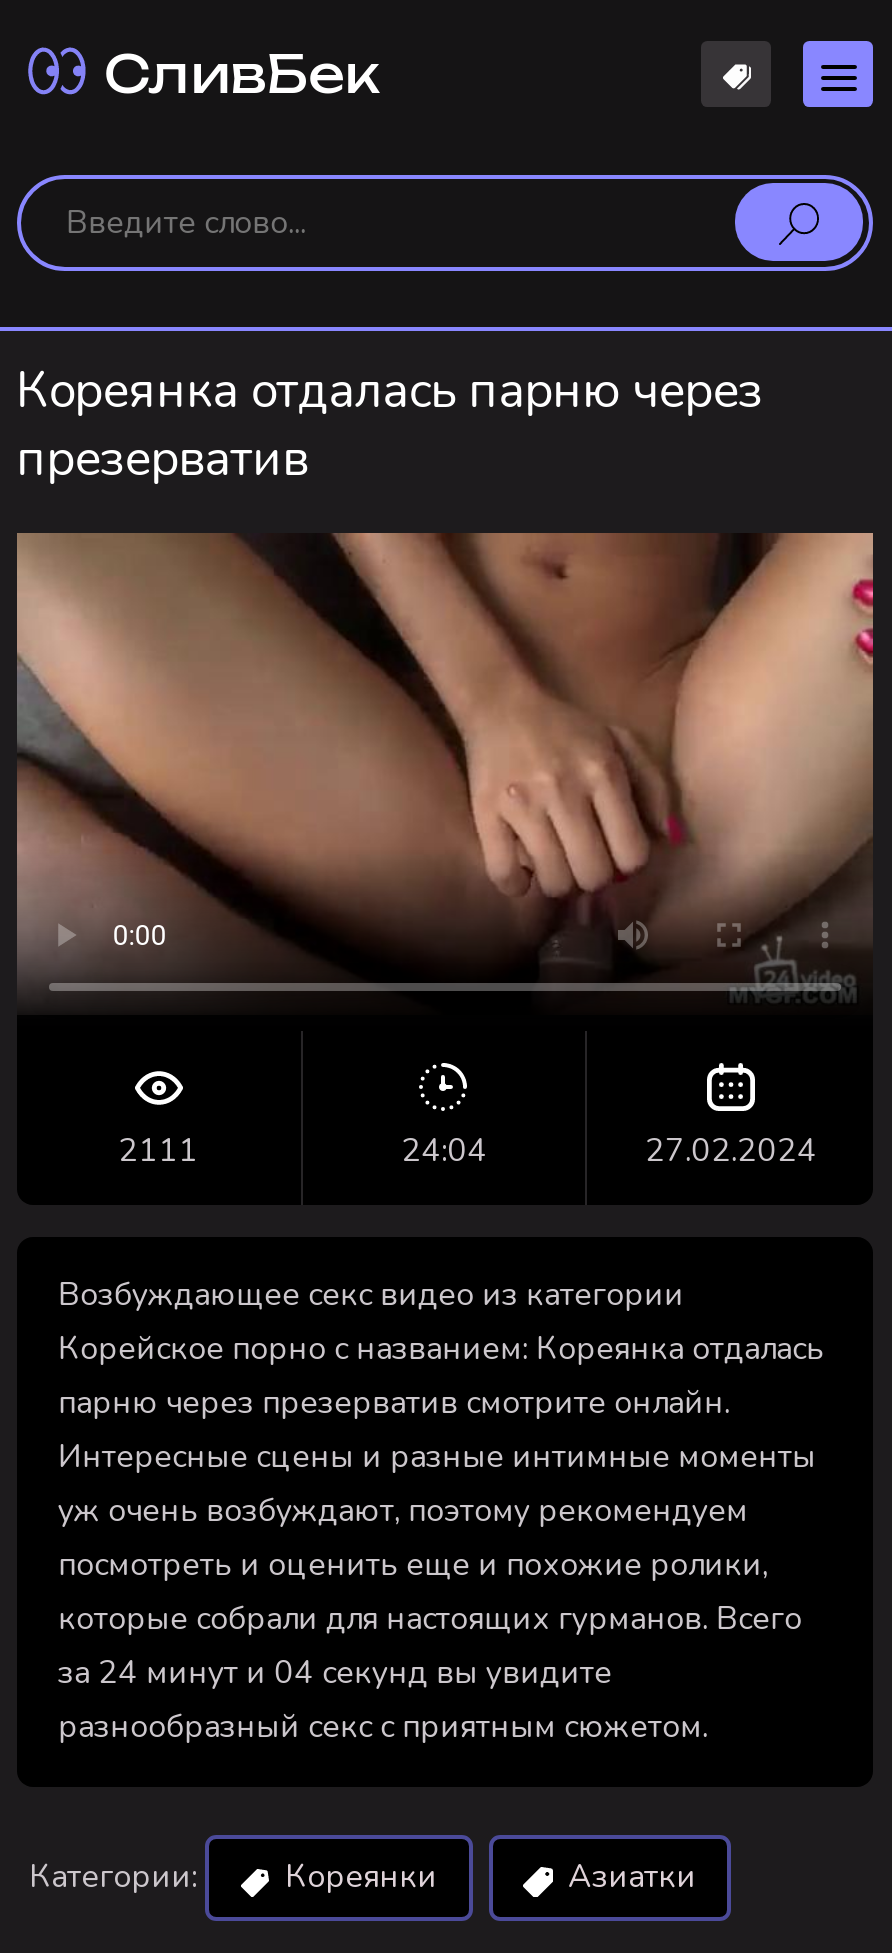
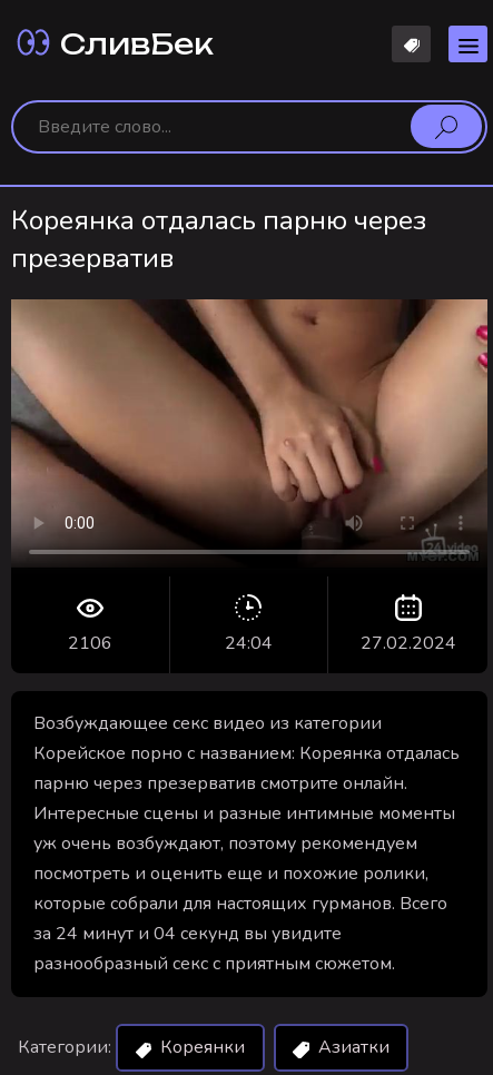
- 2111
+ 2106
